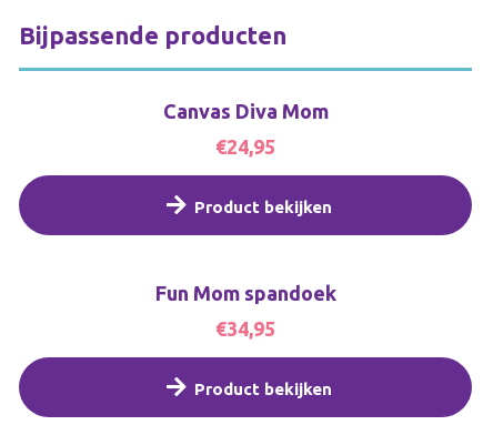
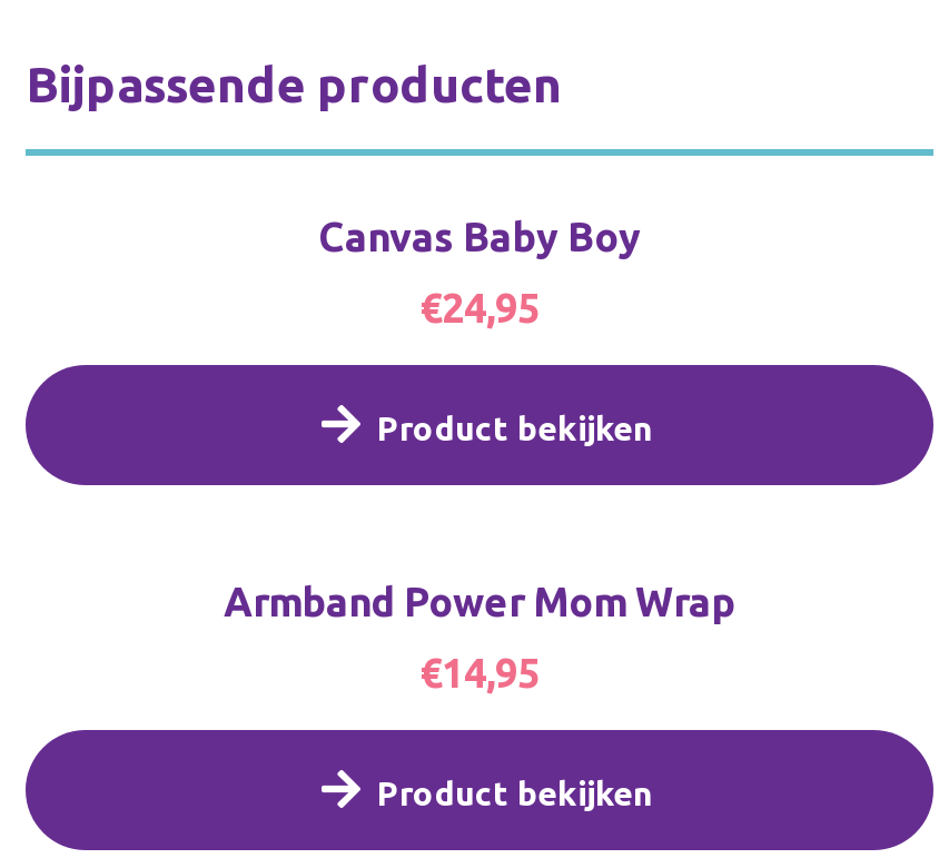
- Canvas Diva Mom
+ Canvas Baby Boy

- Fun Mom spandoek
+ Armband Power Mom Wrap

- €34,95
+ €14,95
